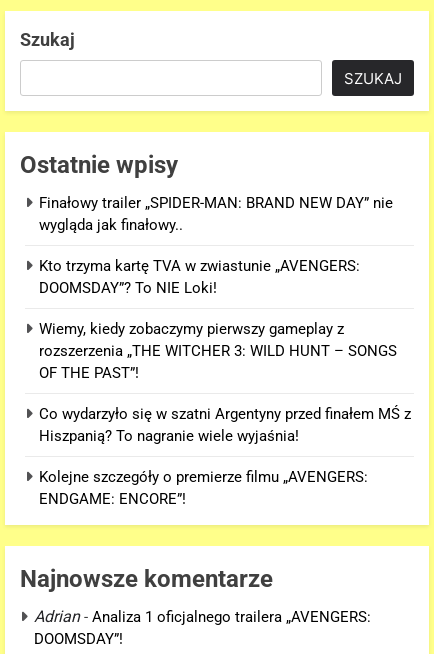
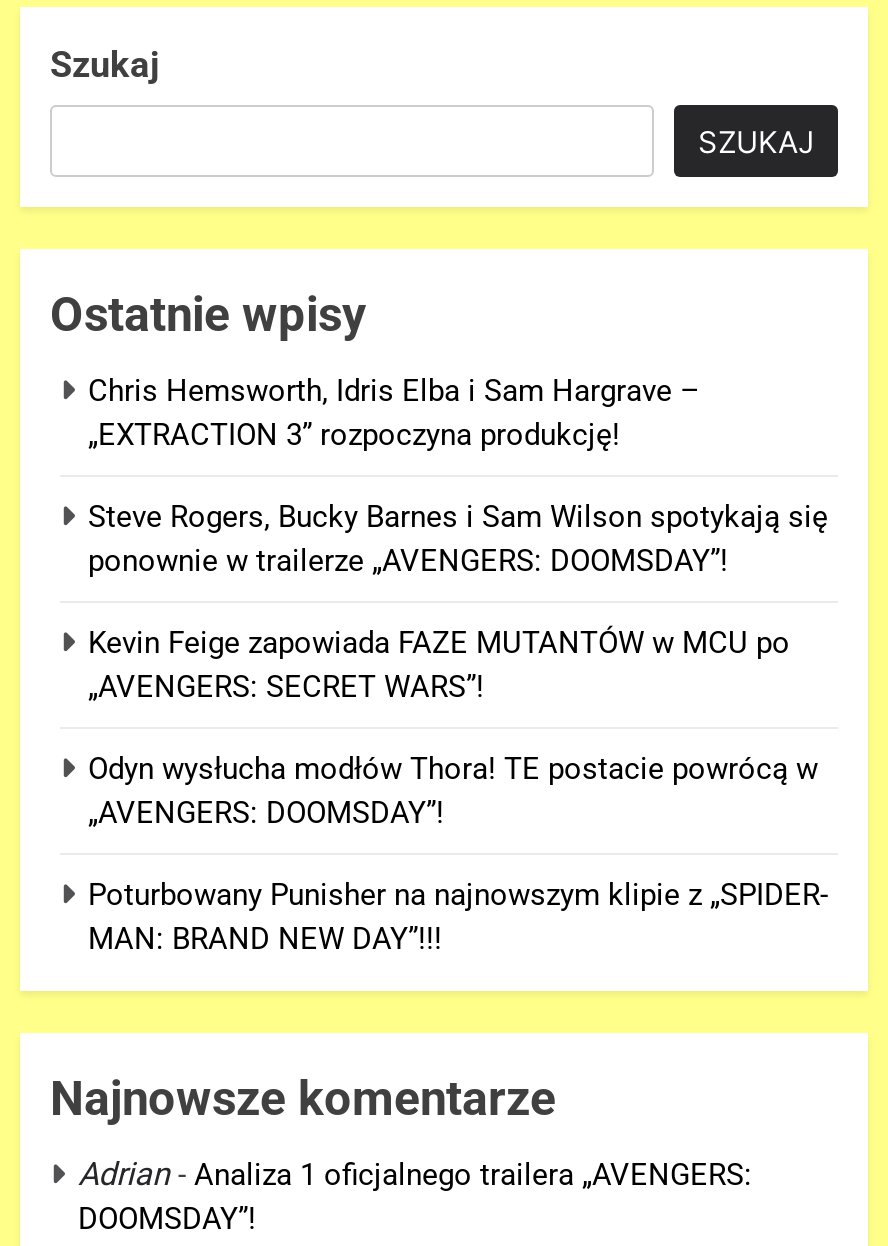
- Finałowy trailer „SPIDER-MAN: BRAND NEW DAY” nie
- wygląda jak finałowy..
+ Chris Hemsworth, Idris Elba i Sam Hargrave –
+ „EXTRACTION 3” rozpoczyna produkcję!

- Kto trzyma kartę TVA w zwiastunie „AVENGERS:
- DOOMSDAY”? To NIE Loki!
+ Steve Rogers, Bucky Barnes i Sam Wilson spotykają się
+ ponownie w trailerze „AVENGERS: DOOMSDAY”!

- Wiemy, kiedy zobaczymy pierwszy gameplay z
- rozszerzenia „THE WITCHER 3: WILD HUNT – SONGS
- OF THE PAST”!
+ Kevin Feige zapowiada FAZE MUTANTÓW w MCU po
+ „AVENGERS: SECRET WARS”!

- Co wydarzyło się w szatni Argentyny przed finałem MŚ z
- Hiszpanią? To nagranie wiele wyjaśnia!
+ Odyn wysłucha modłów Thora! TE postacie powrócą w
+ „AVENGERS: DOOMSDAY”!

- Kolejne szczegóły o premierze filmu „AVENGERS:
- ENDGAME: ENCORE”!
+ Poturbowany Punisher na najnowszym klipie z „SPIDER-
+ MAN: BRAND NEW DAY”!!!
